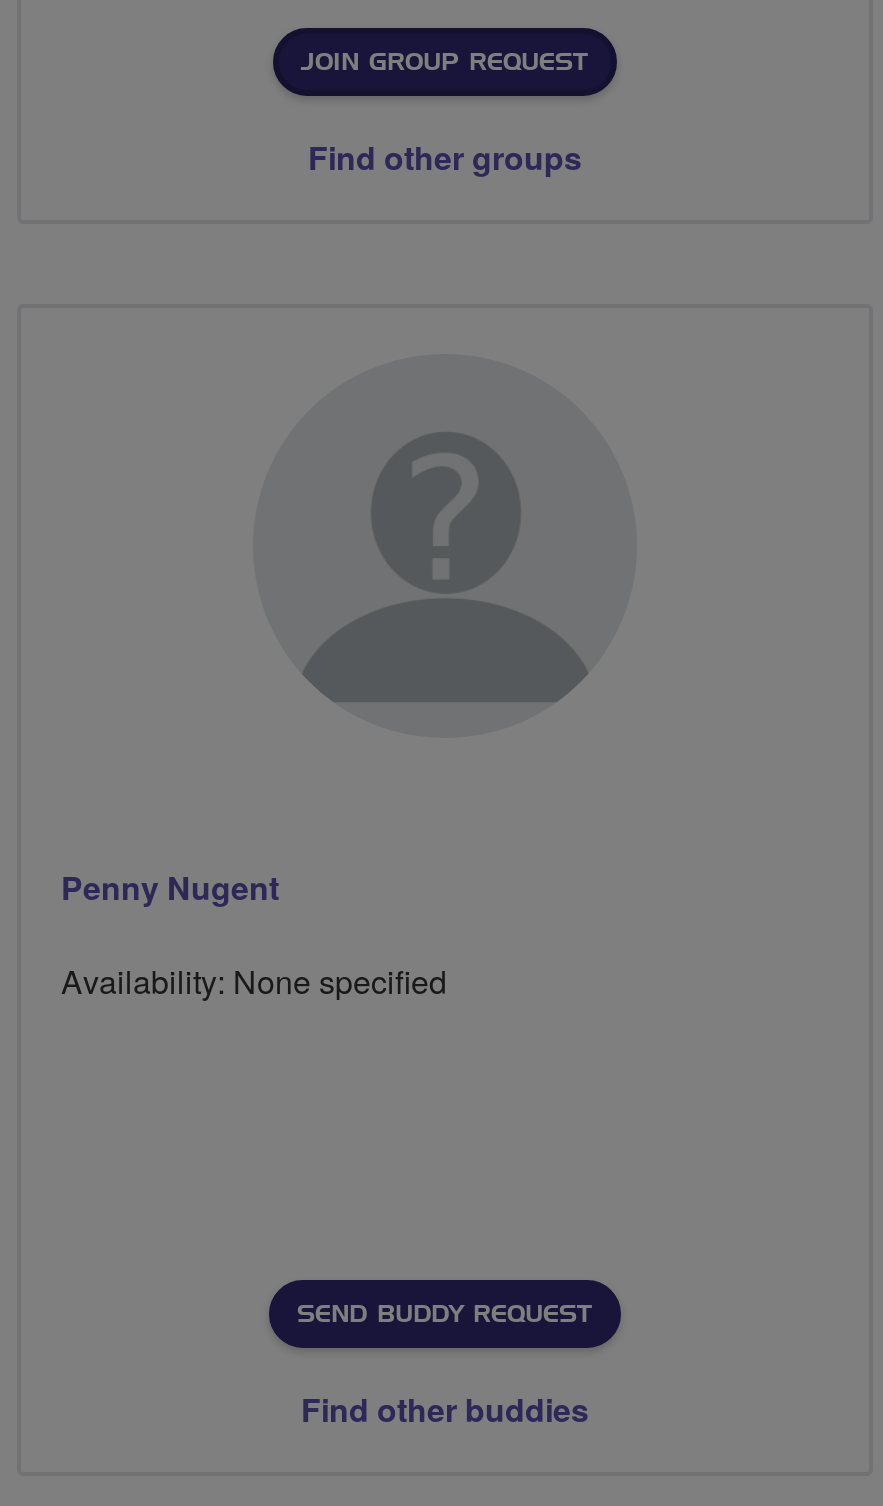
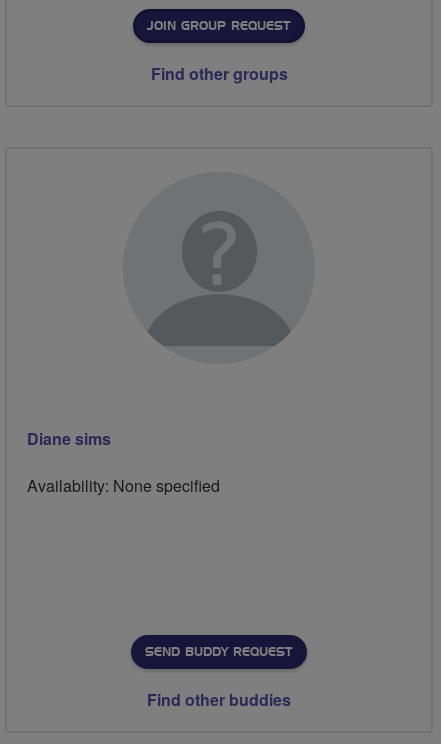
- Penny Nugent
+ Diane sims
